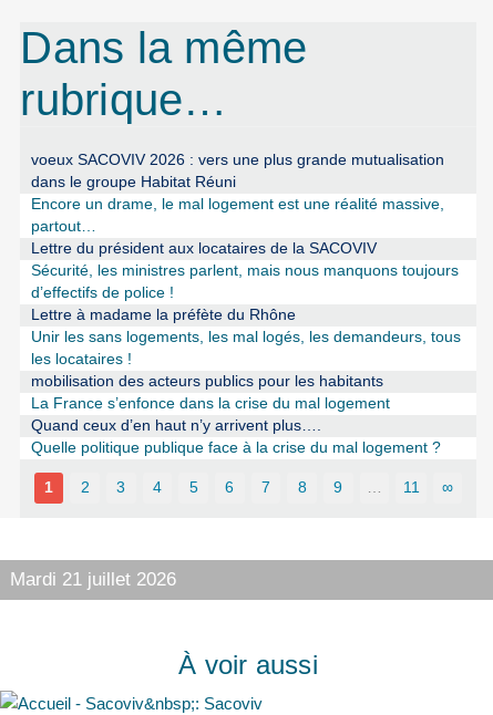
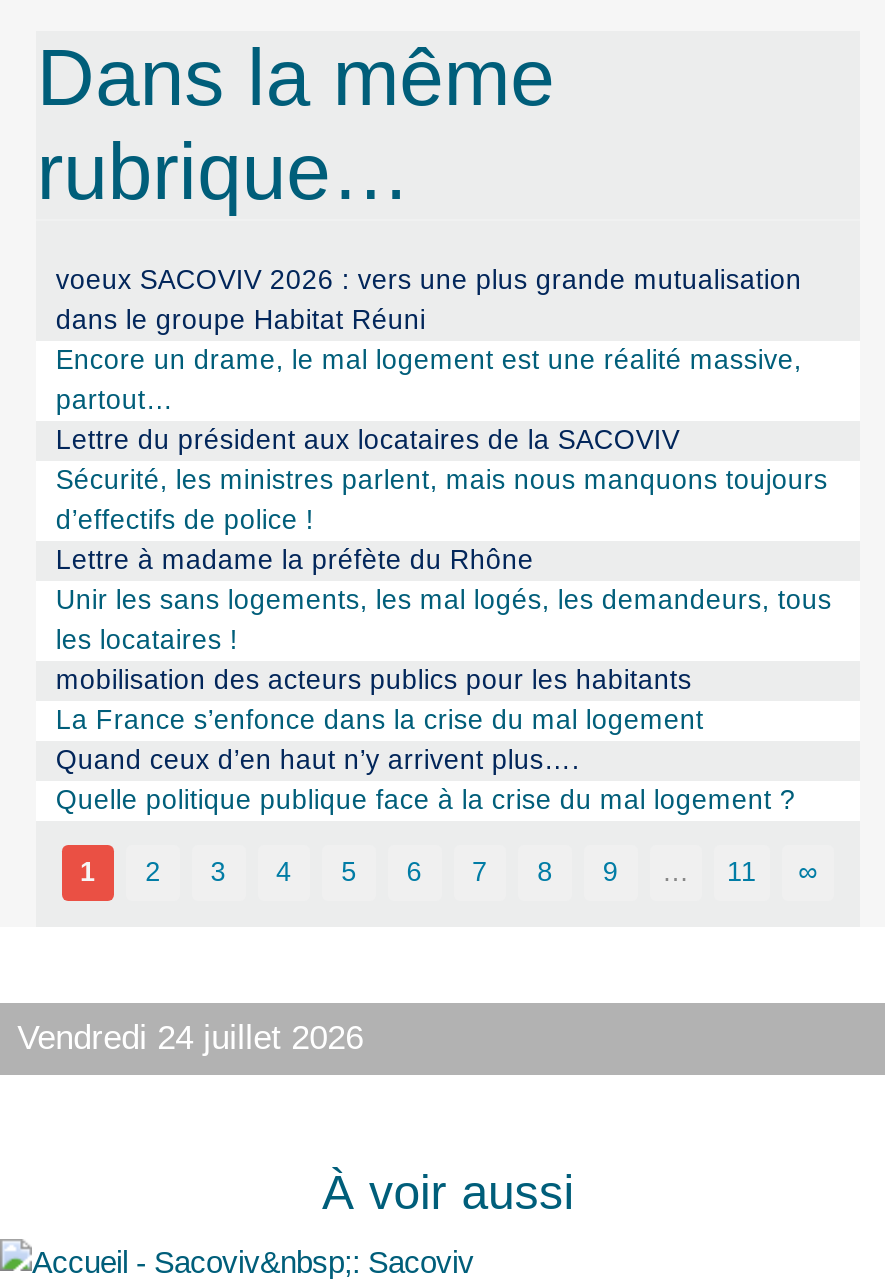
- Mardi 21 juillet 2026
+ Vendredi 24 juillet 2026
